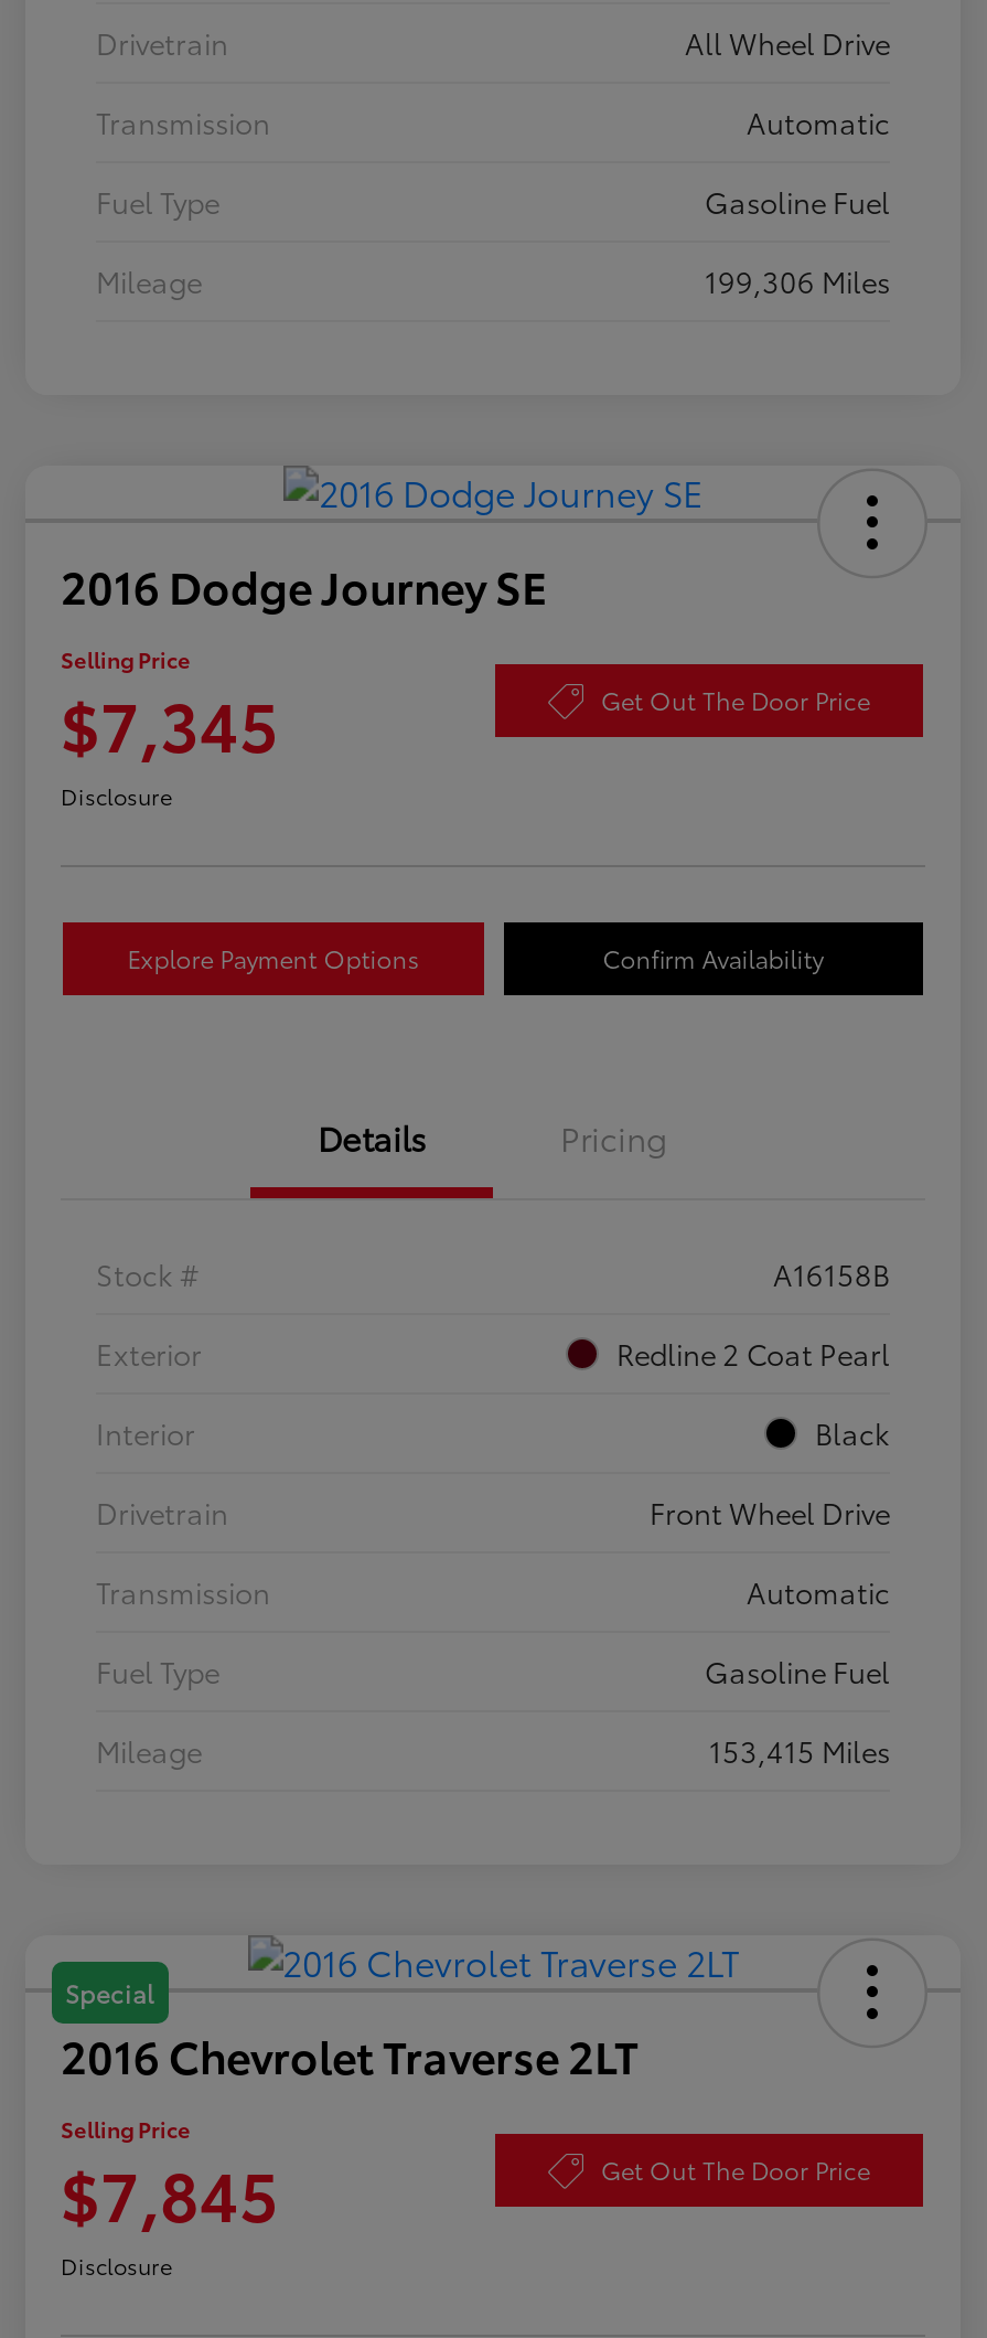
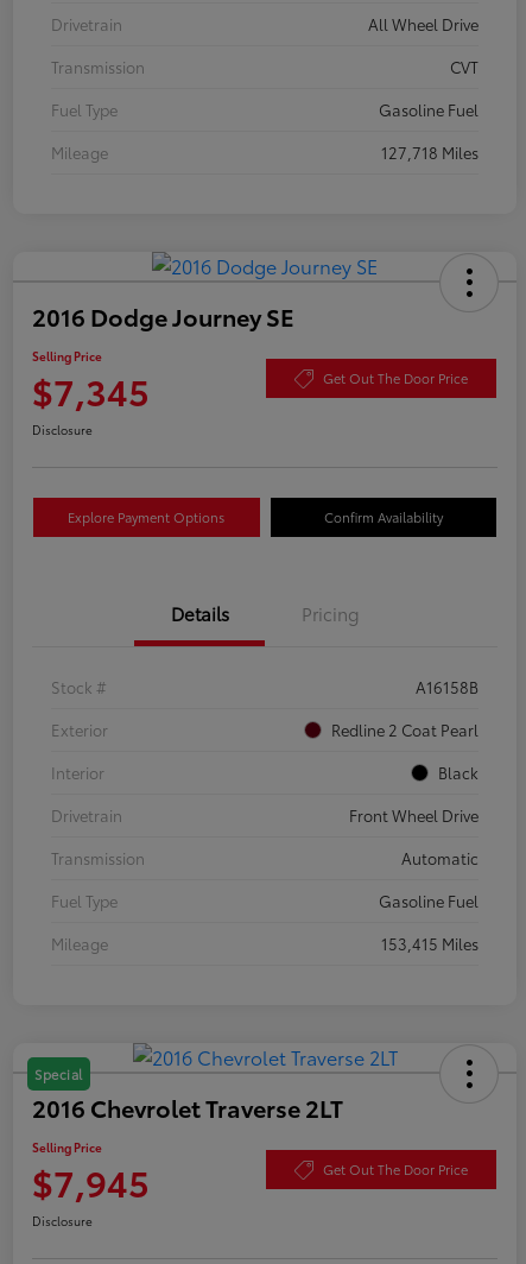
- Automatic
+ CVT

- 199,306 Miles
+ 127,718 Miles

- $7,845
+ $7,945
